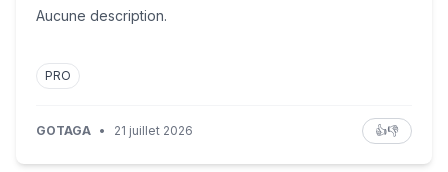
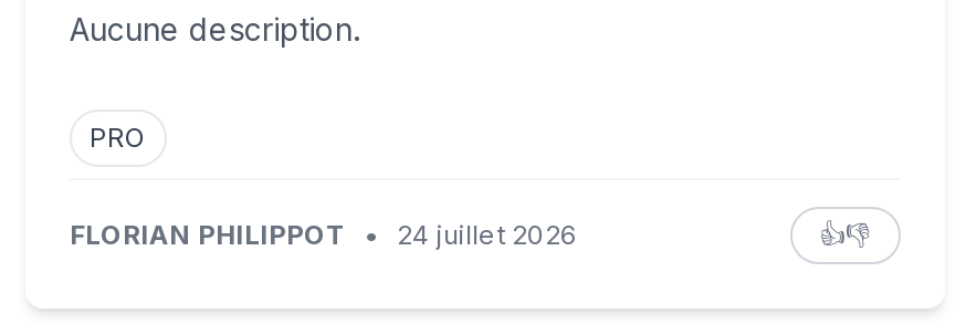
- GOTAGA • 21 juillet 2026
+ FLORIAN PHILIPPOT • 24 juillet 2026
